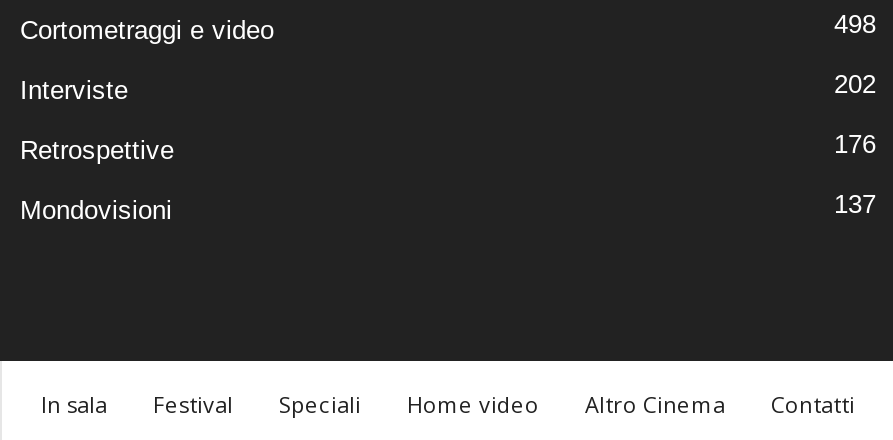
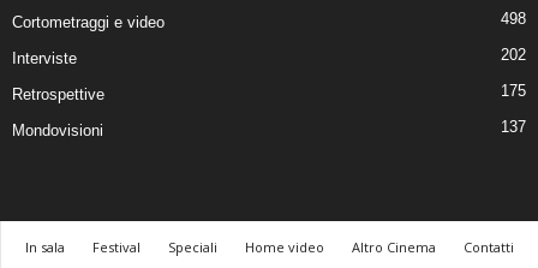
- 176
+ 175
